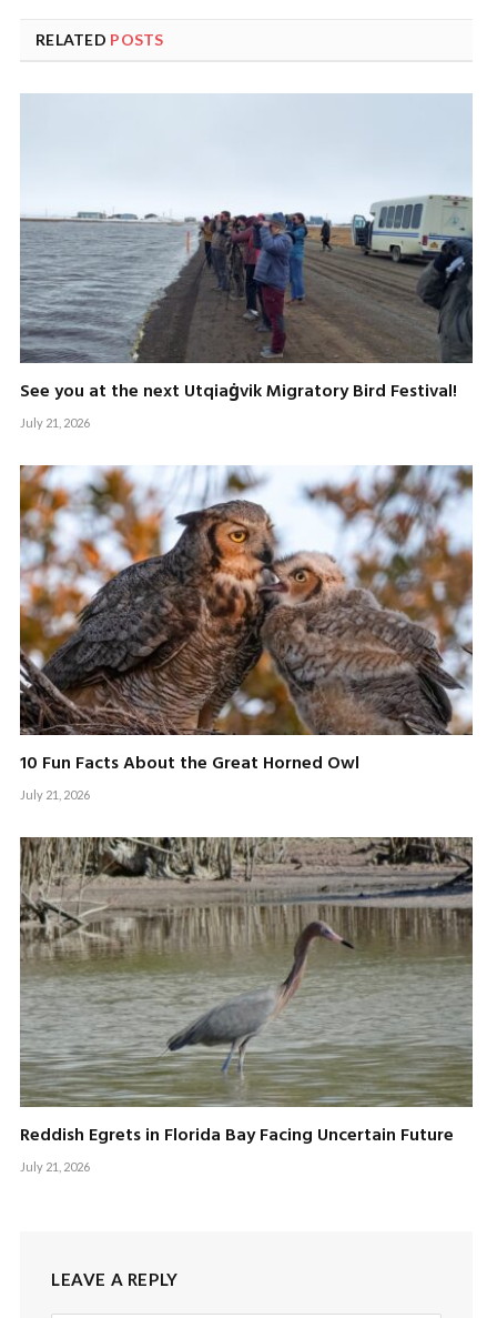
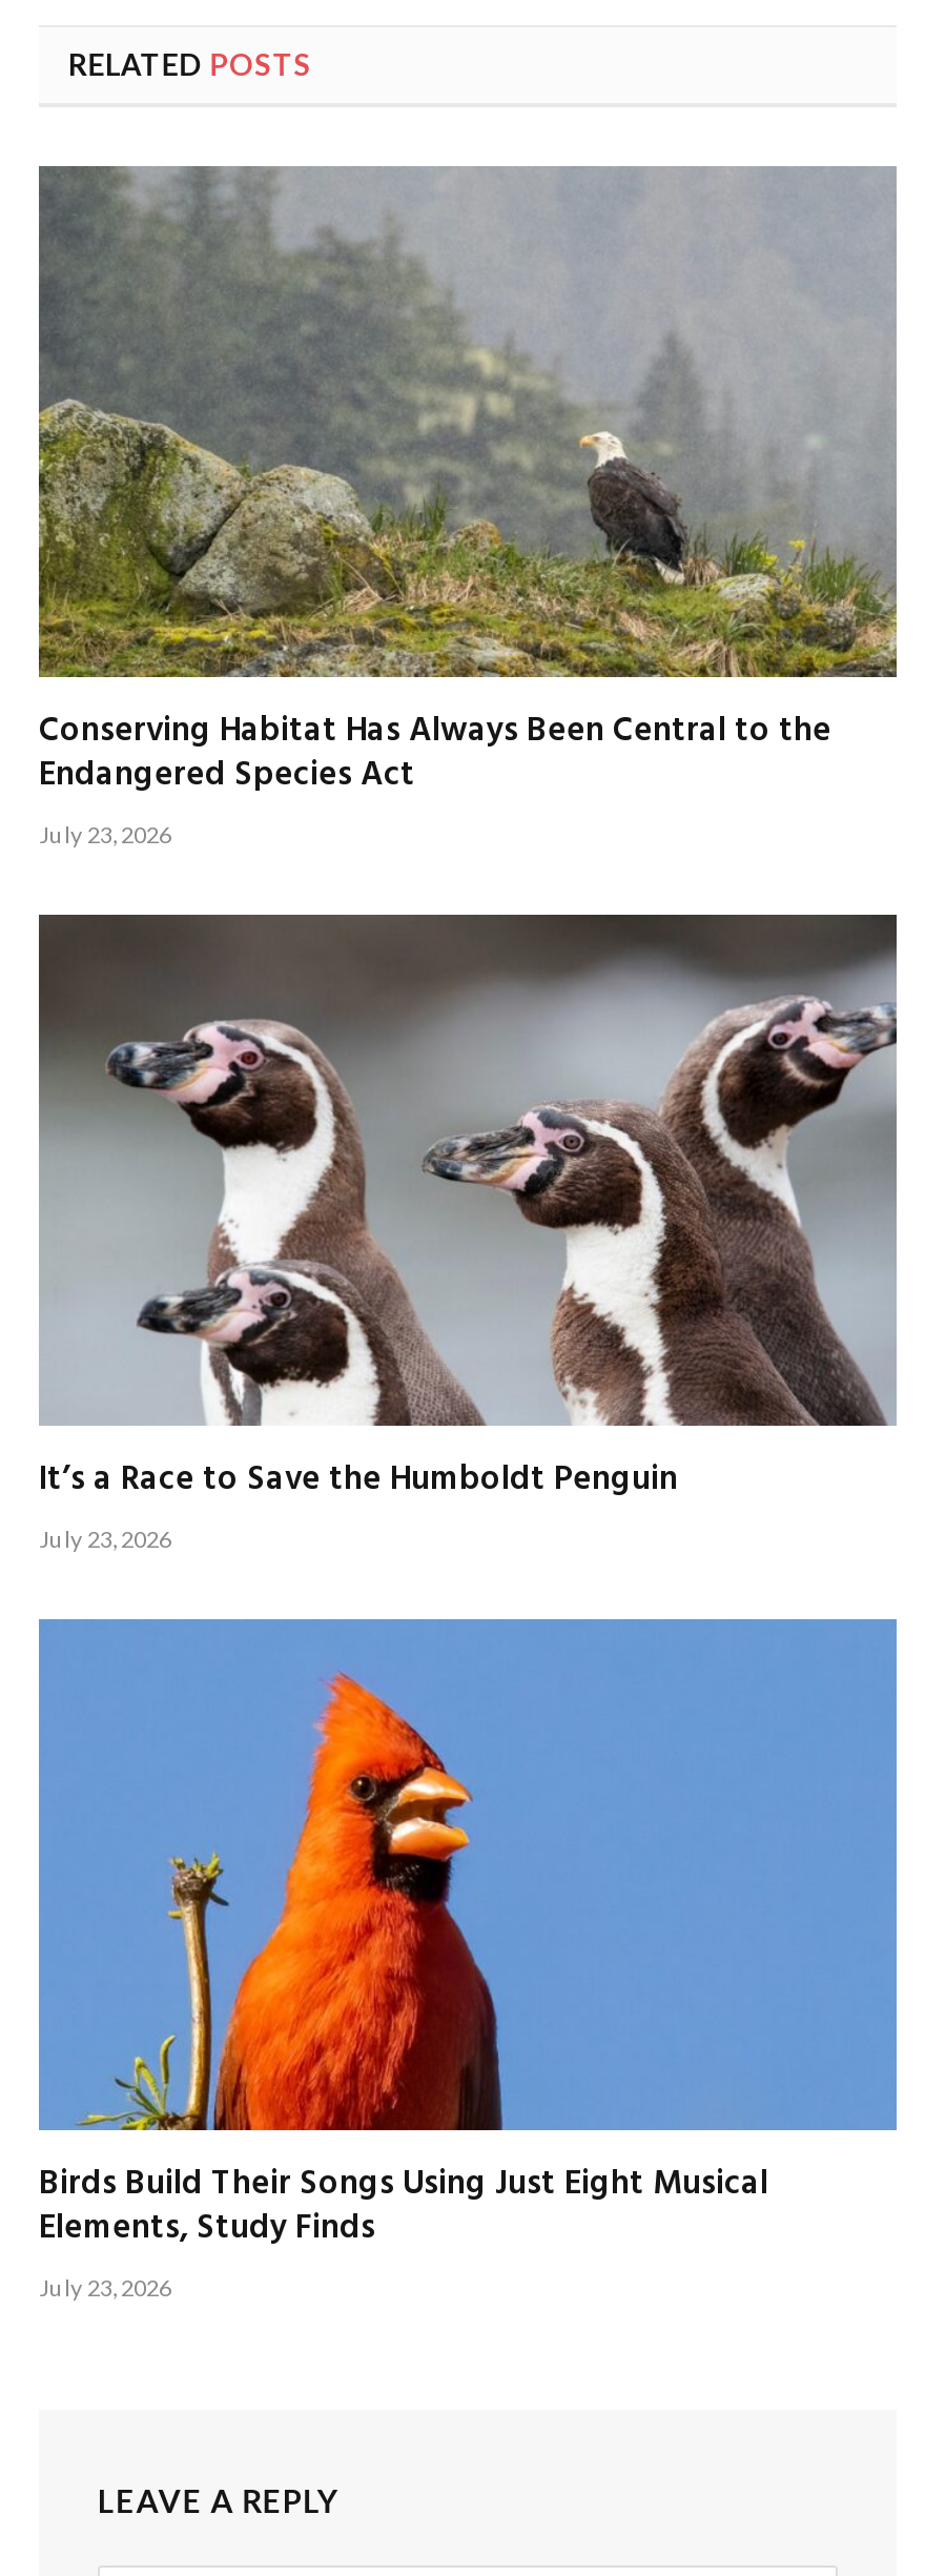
- [image]
- See you at the next Utqiaġvik Migratory Bird Festival!
- July 21, 2026
+ [image]
+ Conserving Habitat Has Always Been Central to the
+ Endangered Species Act
+ July 23, 2026

- [image]
- 10 Fun Facts About the Great Horned Owl
- July 21, 2026
+ [image]
+ It’s a Race to Save the Humboldt Penguin
+ July 23, 2026

- [image]
- Reddish Egrets in Florida Bay Facing Uncertain Future
- July 21, 2026
+ [image]
+ Birds Build Their Songs Using Just Eight Musical
+ Elements, Study Finds
+ July 23, 2026
